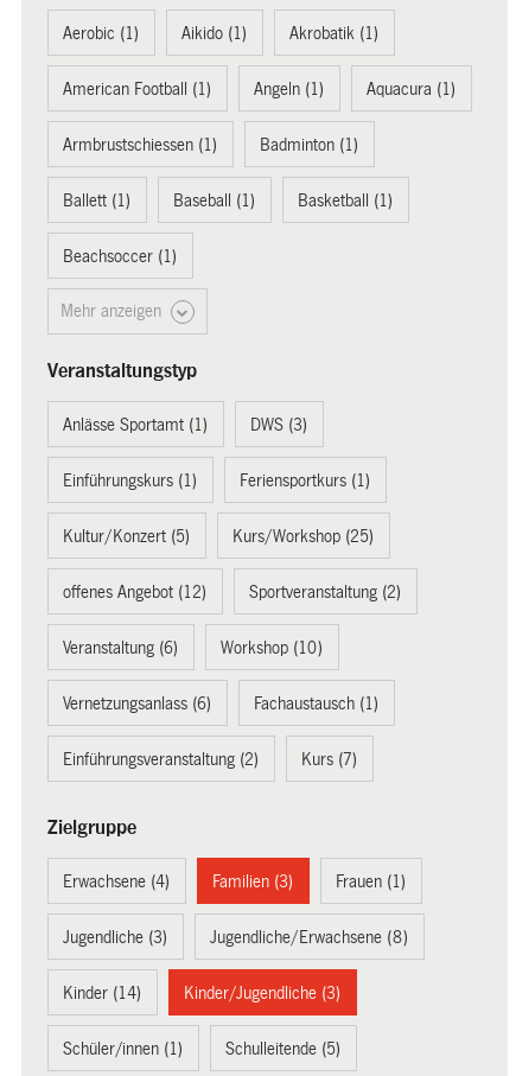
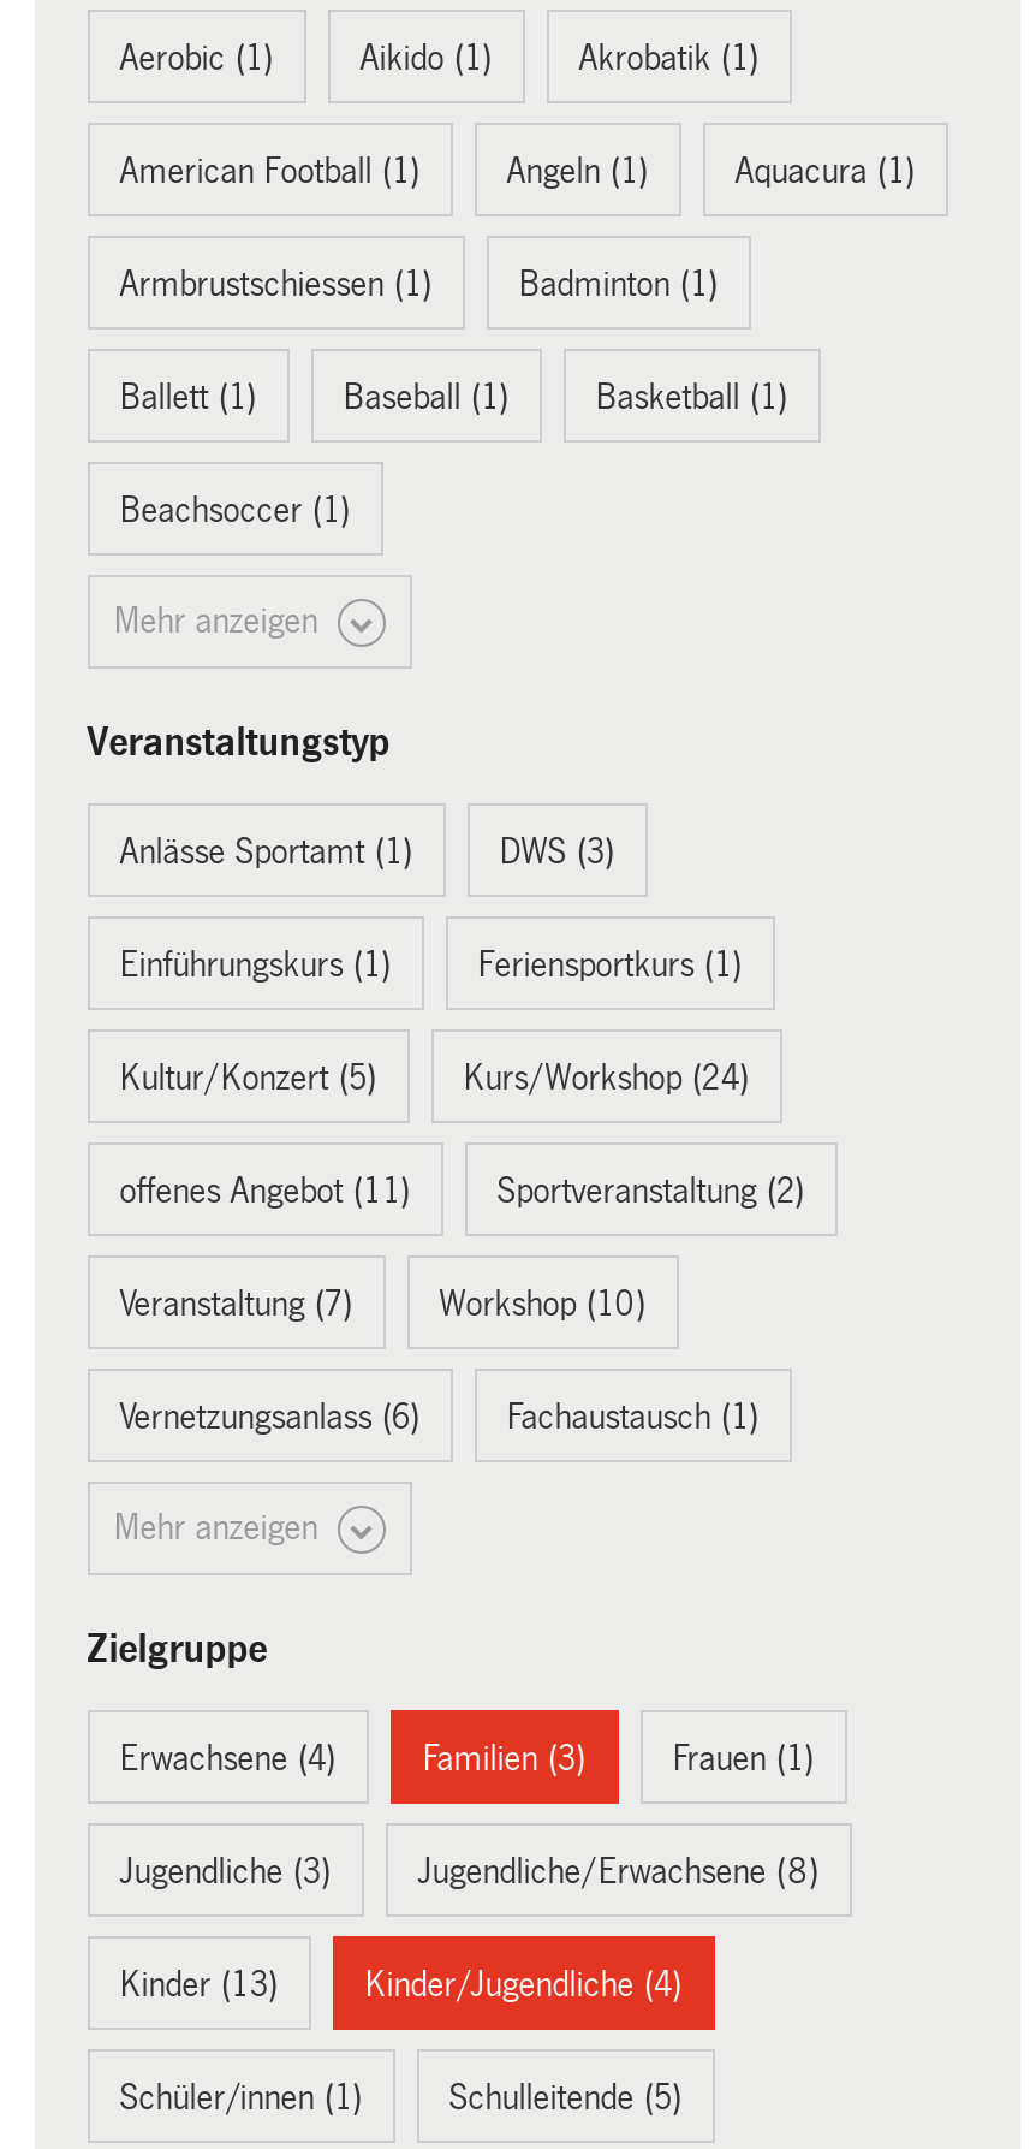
- Kurs/Workshop (25)
+ Kurs/Workshop (24)

- offenes Angebot (12)
+ offenes Angebot (11)

- Veranstaltung (6)
+ Veranstaltung (7)

- Einführungsveranstaltung (2)
- Kurs (7)
+ Mehr anzeigen

- Kinder (14)
+ Kinder (13)

- Kinder/Jugendliche (3)
+ Kinder/Jugendliche (4)
